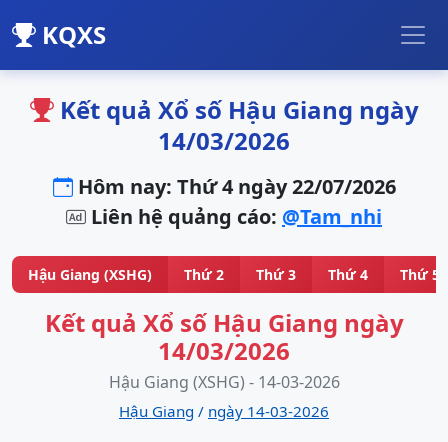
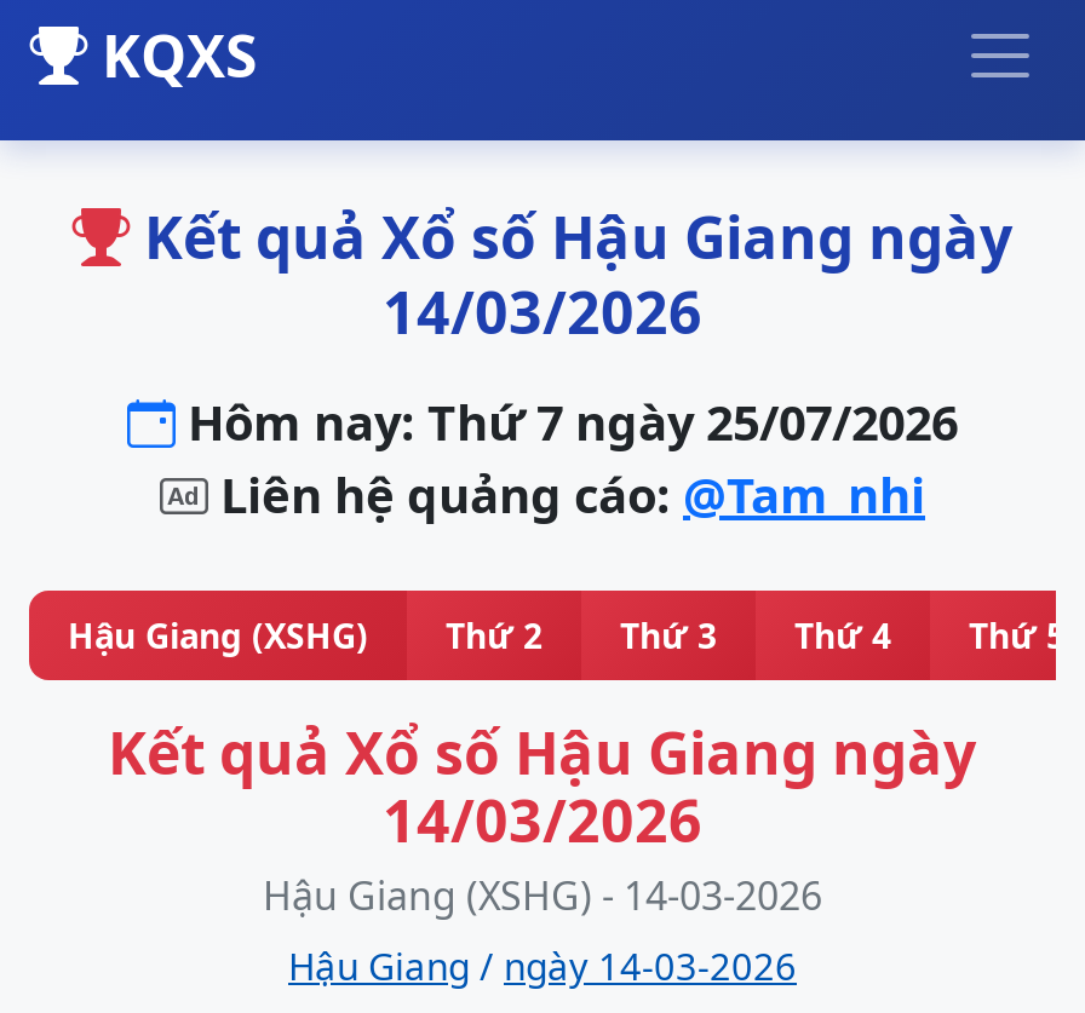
- Hôm nay: Thứ 4 ngày 22/07/2026
+ Hôm nay: Thứ 7 ngày 25/07/2026
